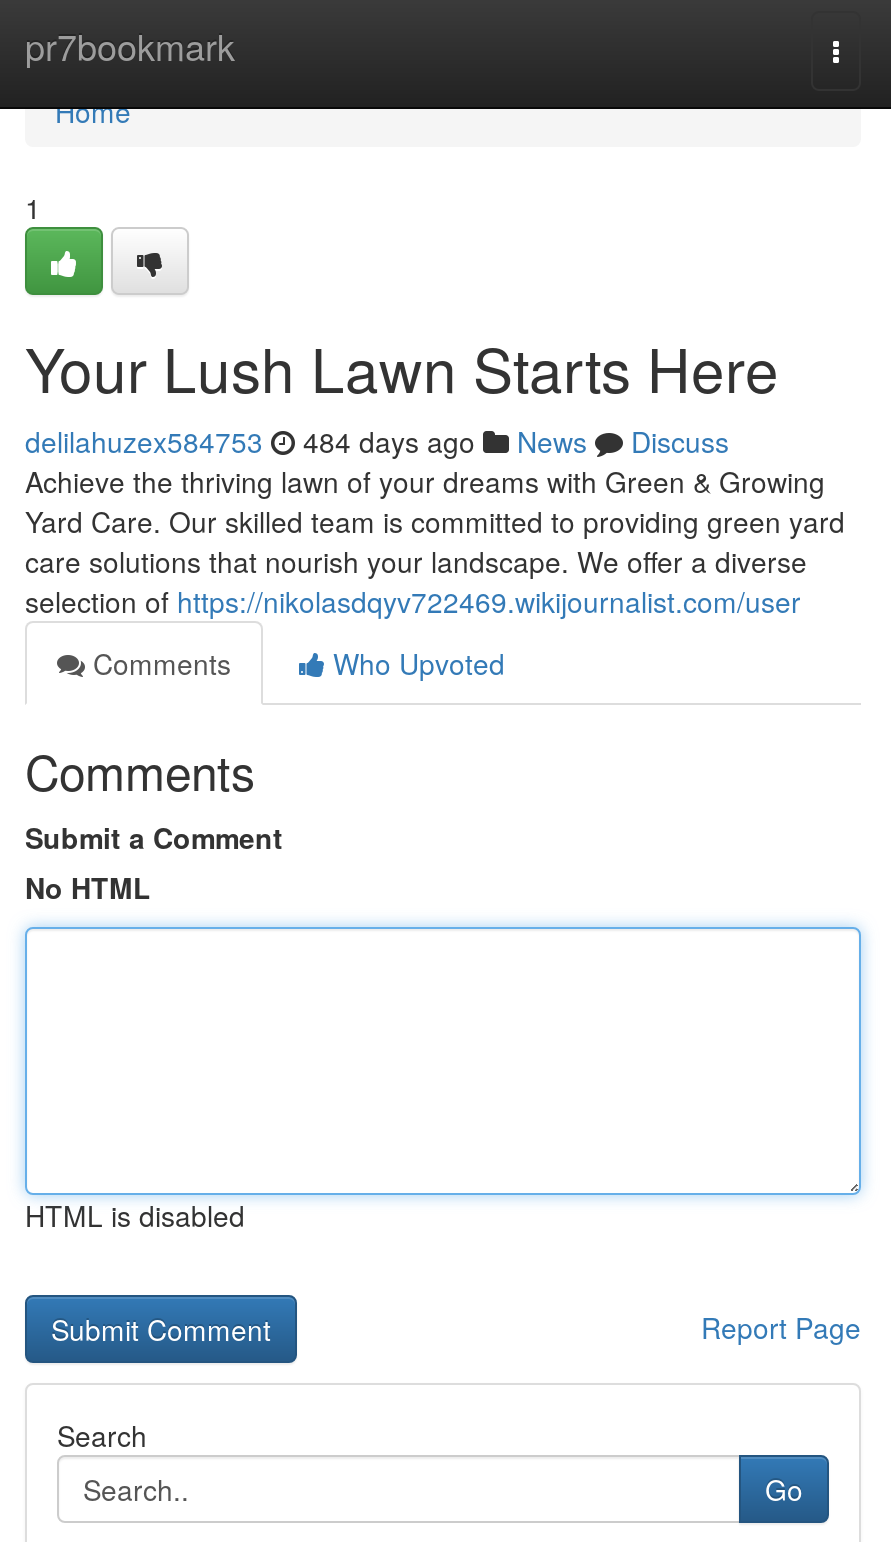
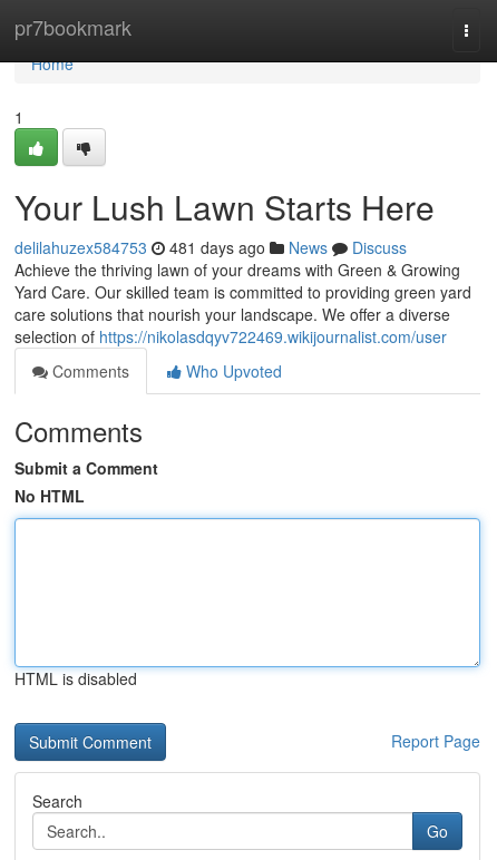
- delilahuzex584753 484 days ago News Discuss
+ delilahuzex584753 481 days ago News Discuss
